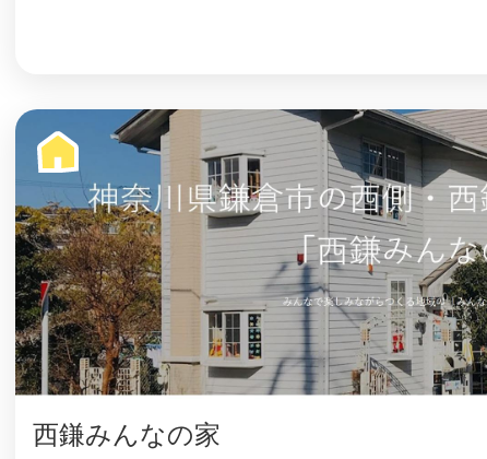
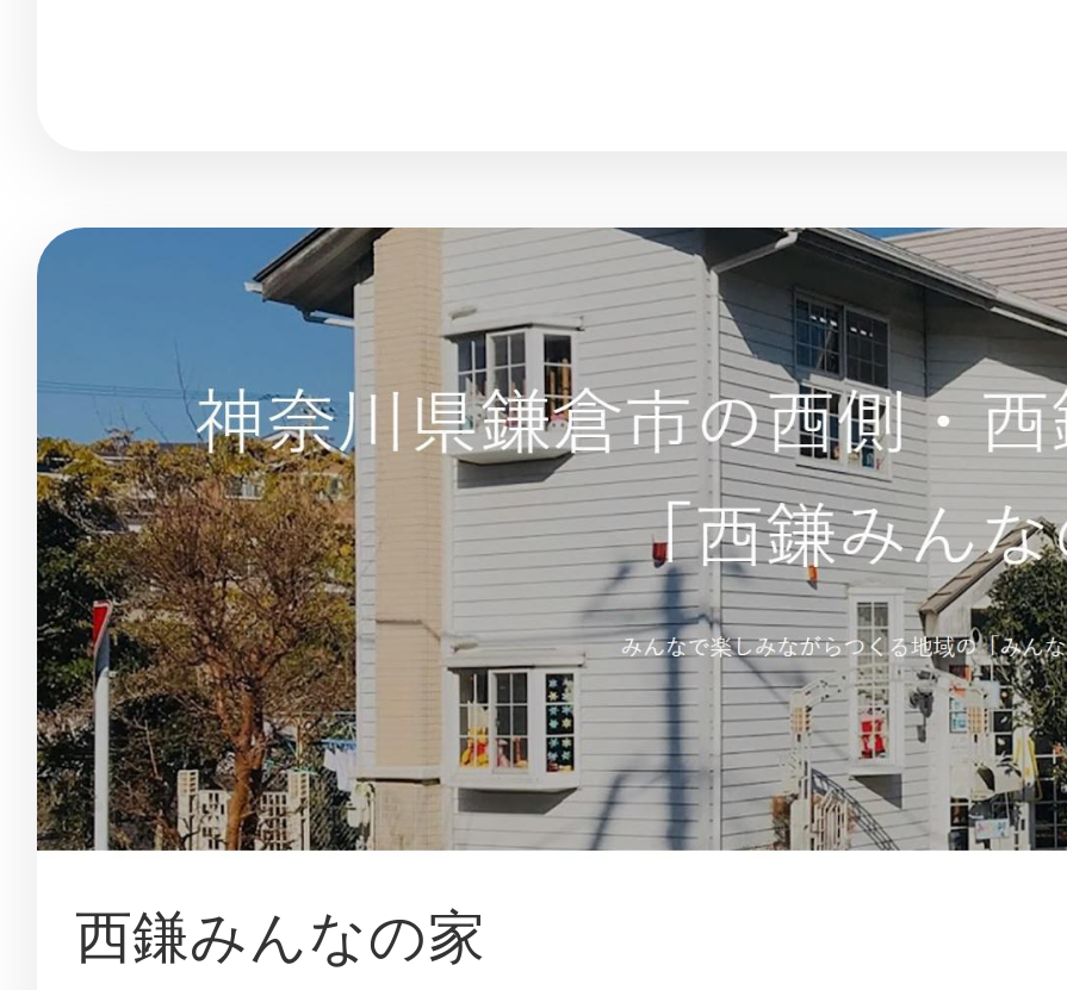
- [image]
